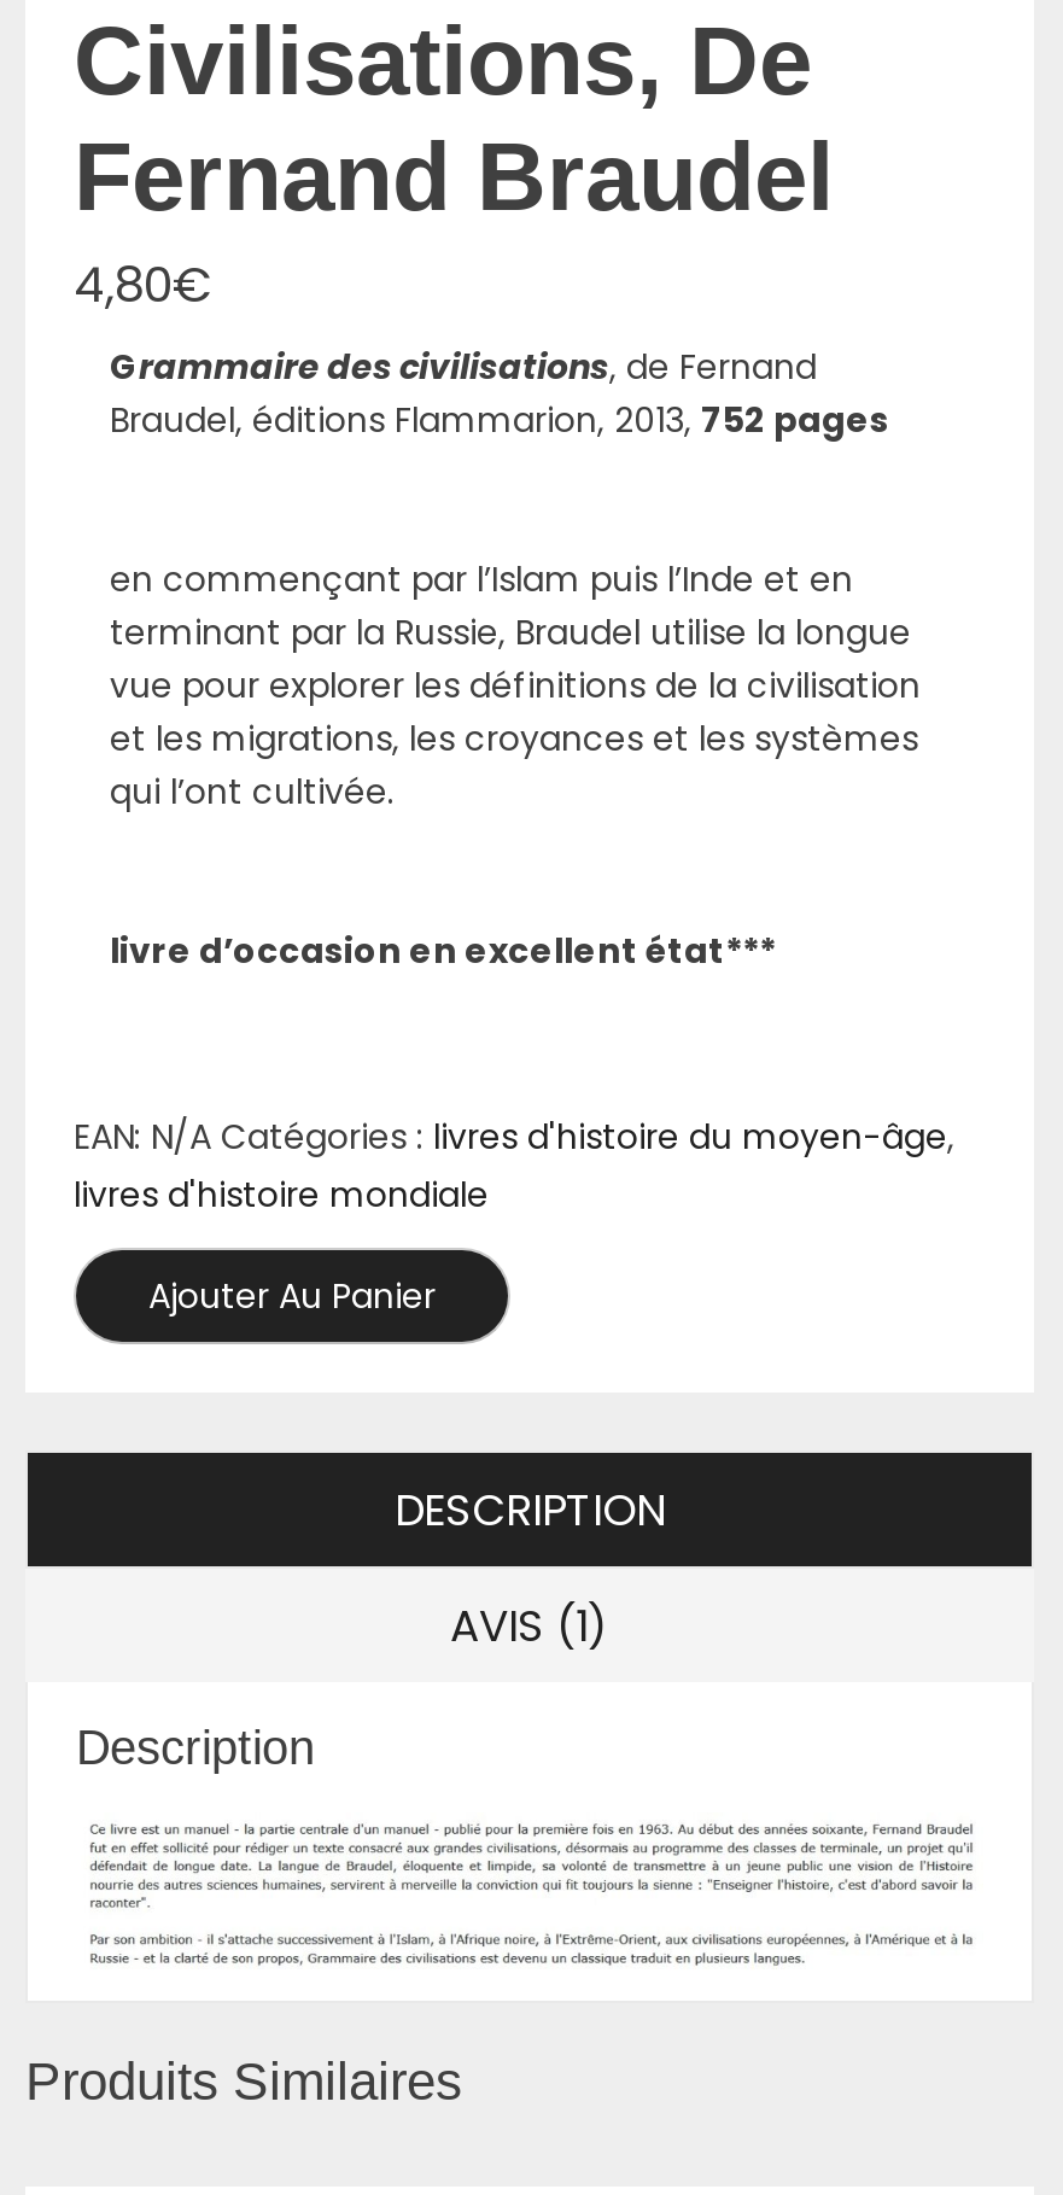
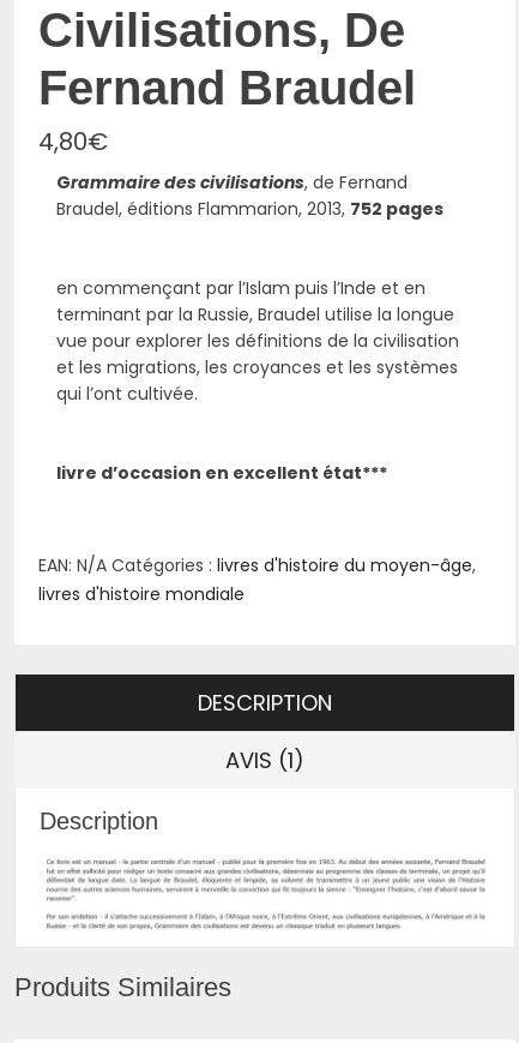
- Ajouter Au Panier
